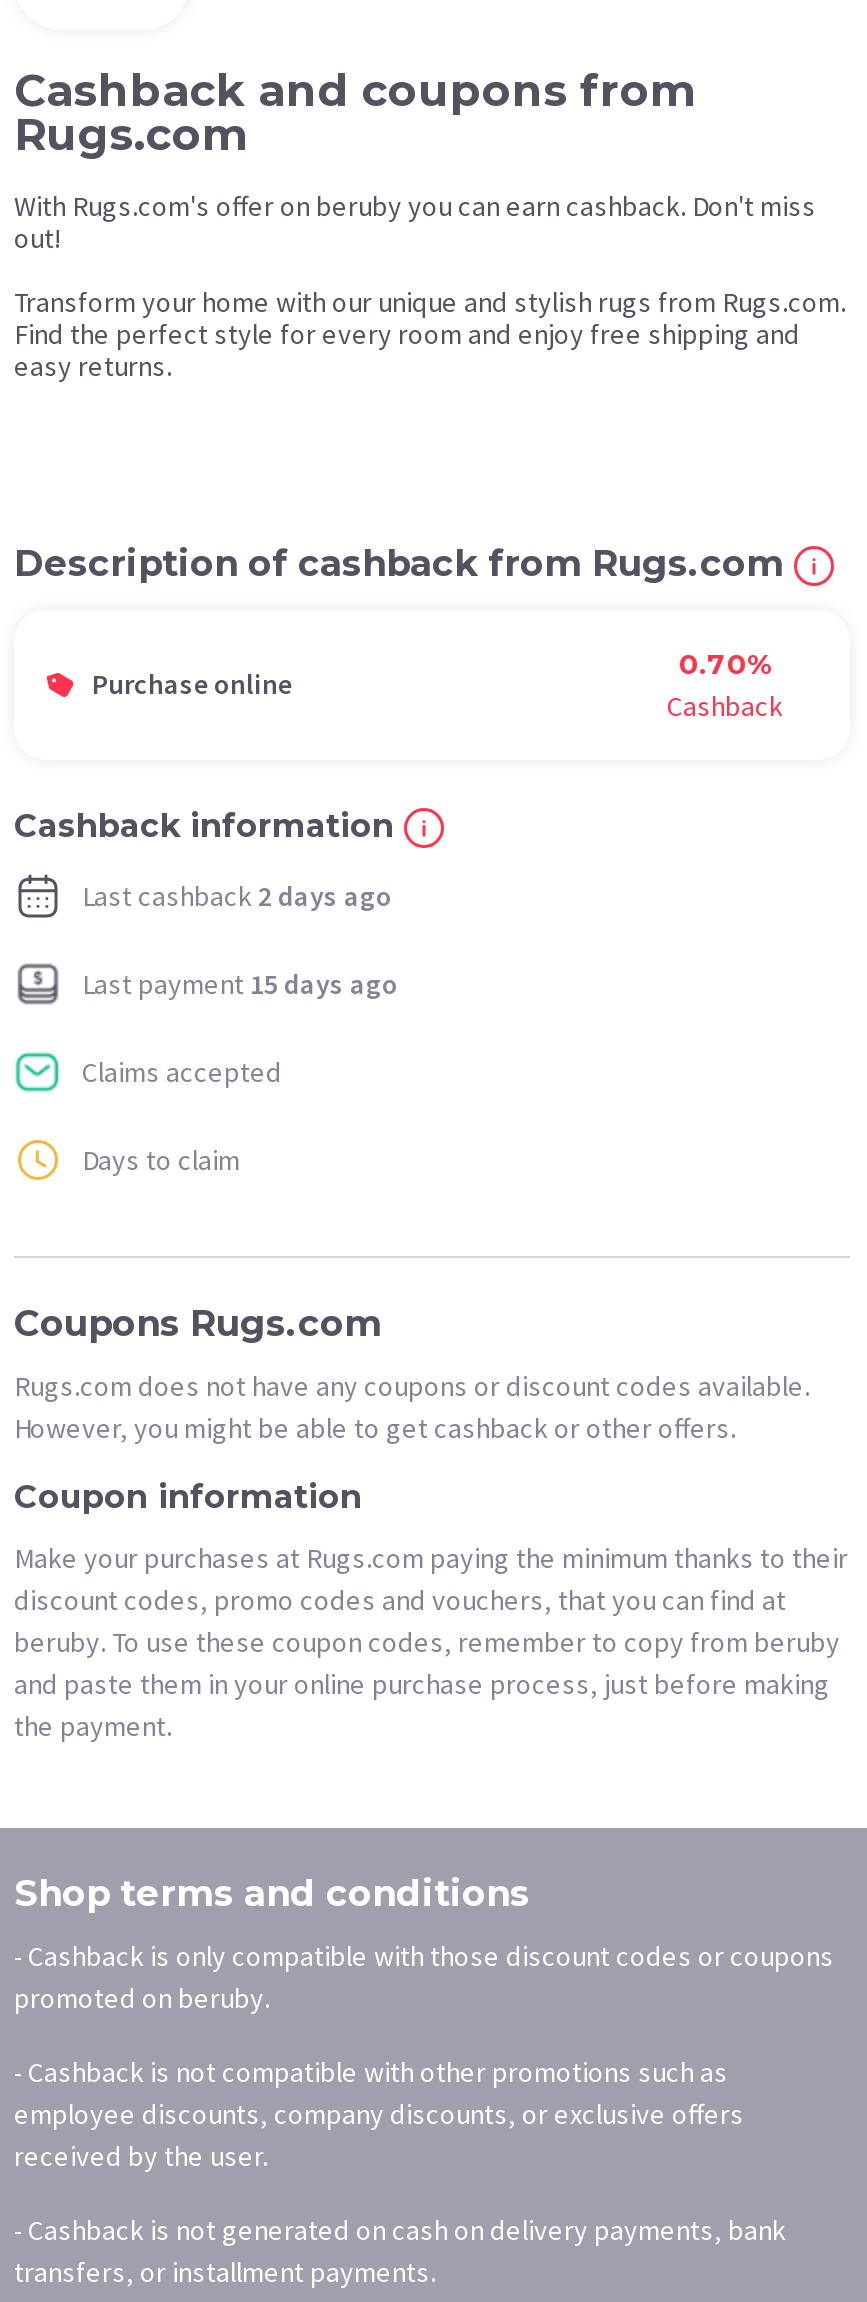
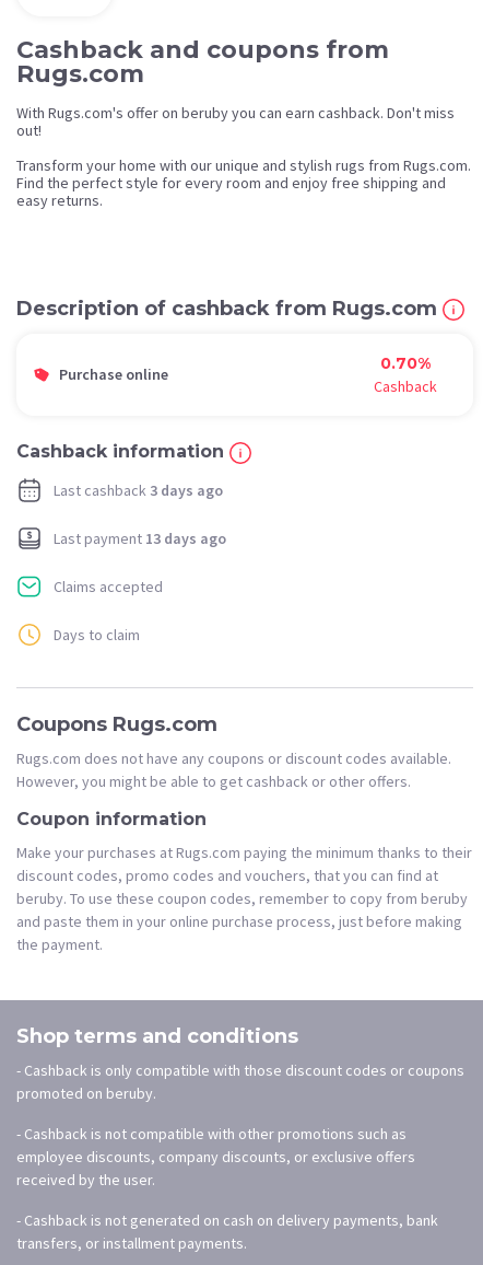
- Last cashback 2 days ago
+ Last cashback 3 days ago

- Last payment 15 days ago
+ Last payment 13 days ago
